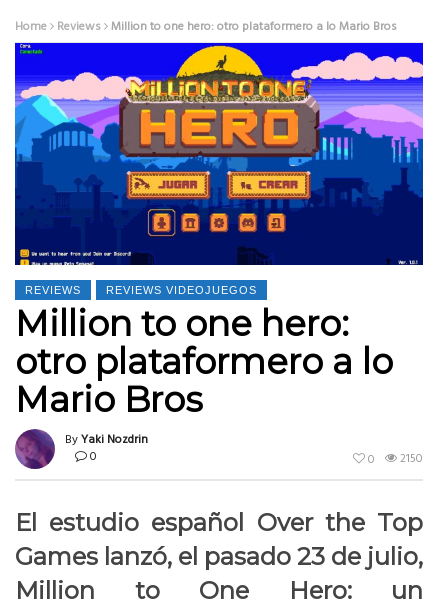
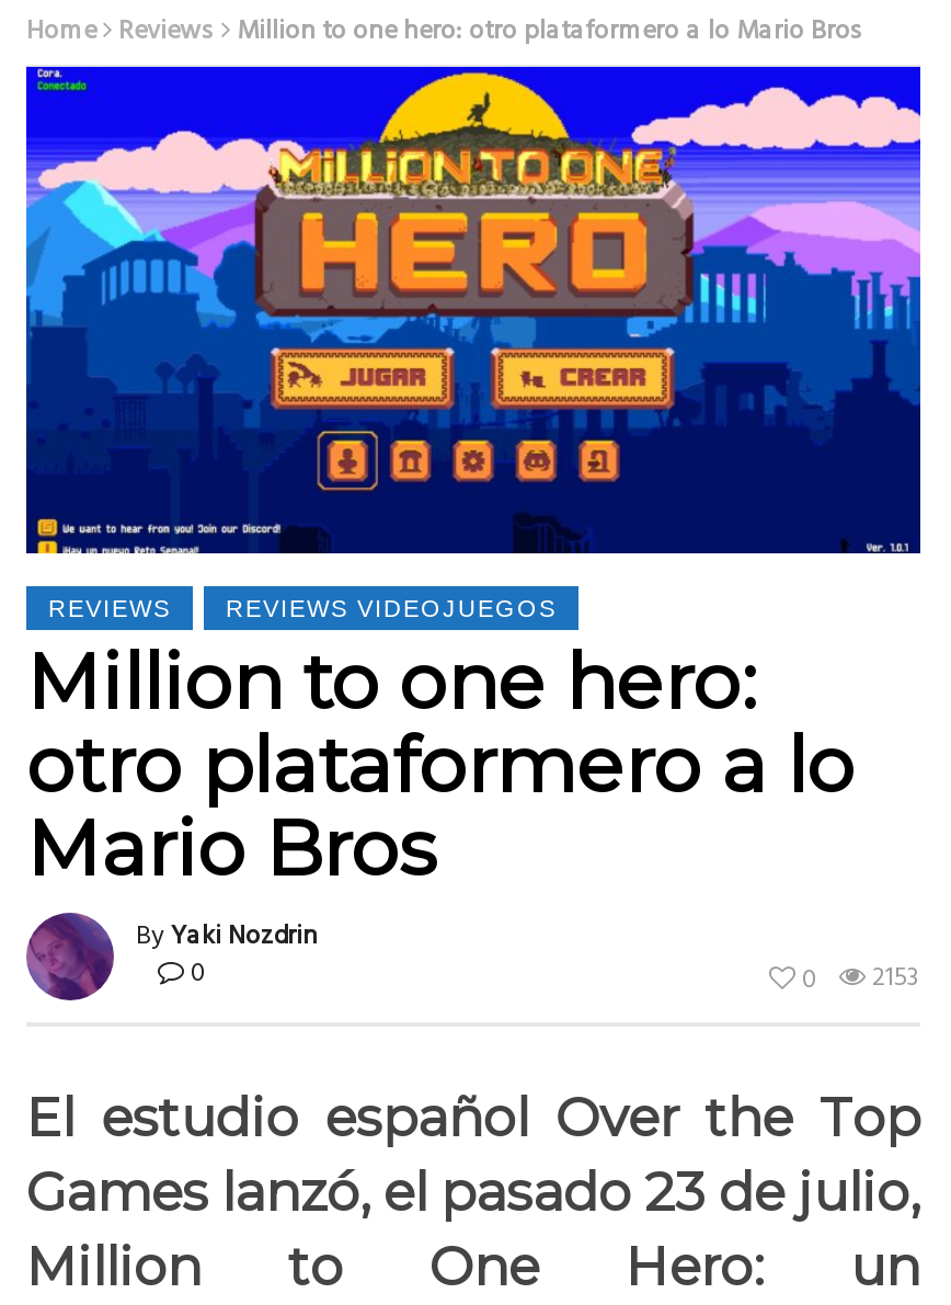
- 0 2150
+ 0 2153
